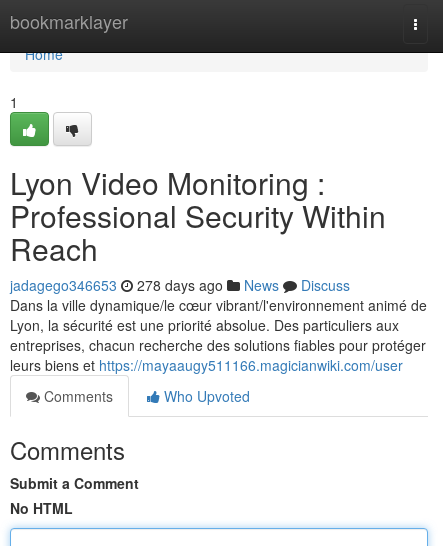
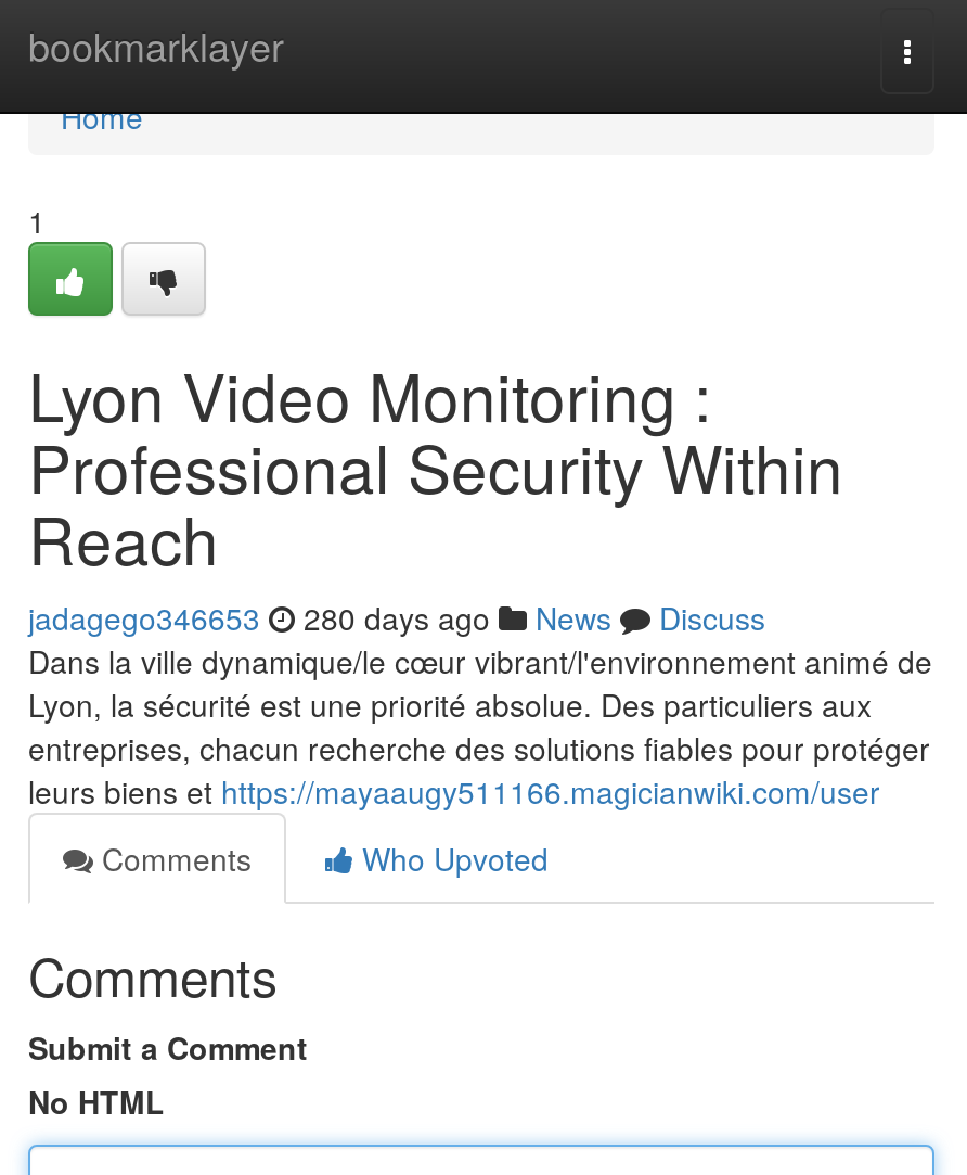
- jadagego346653 278 days ago News Discuss
+ jadagego346653 280 days ago News Discuss
